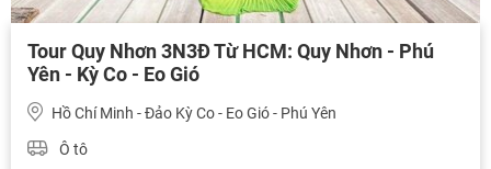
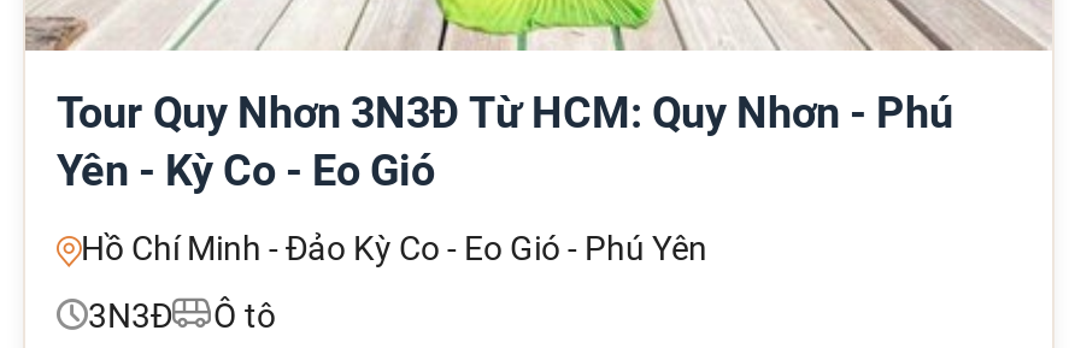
+ 3N3Đ
